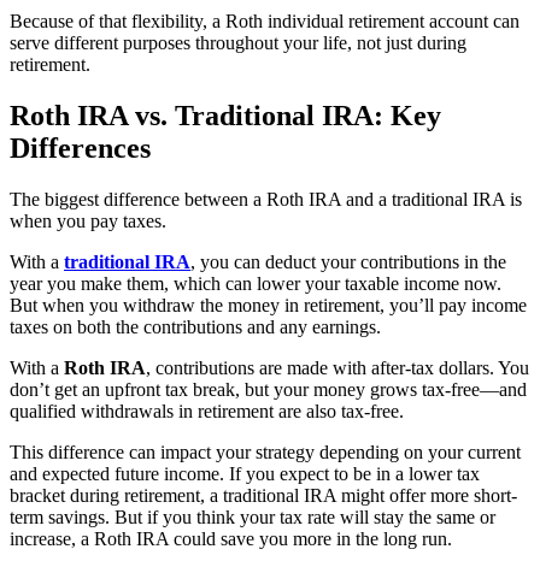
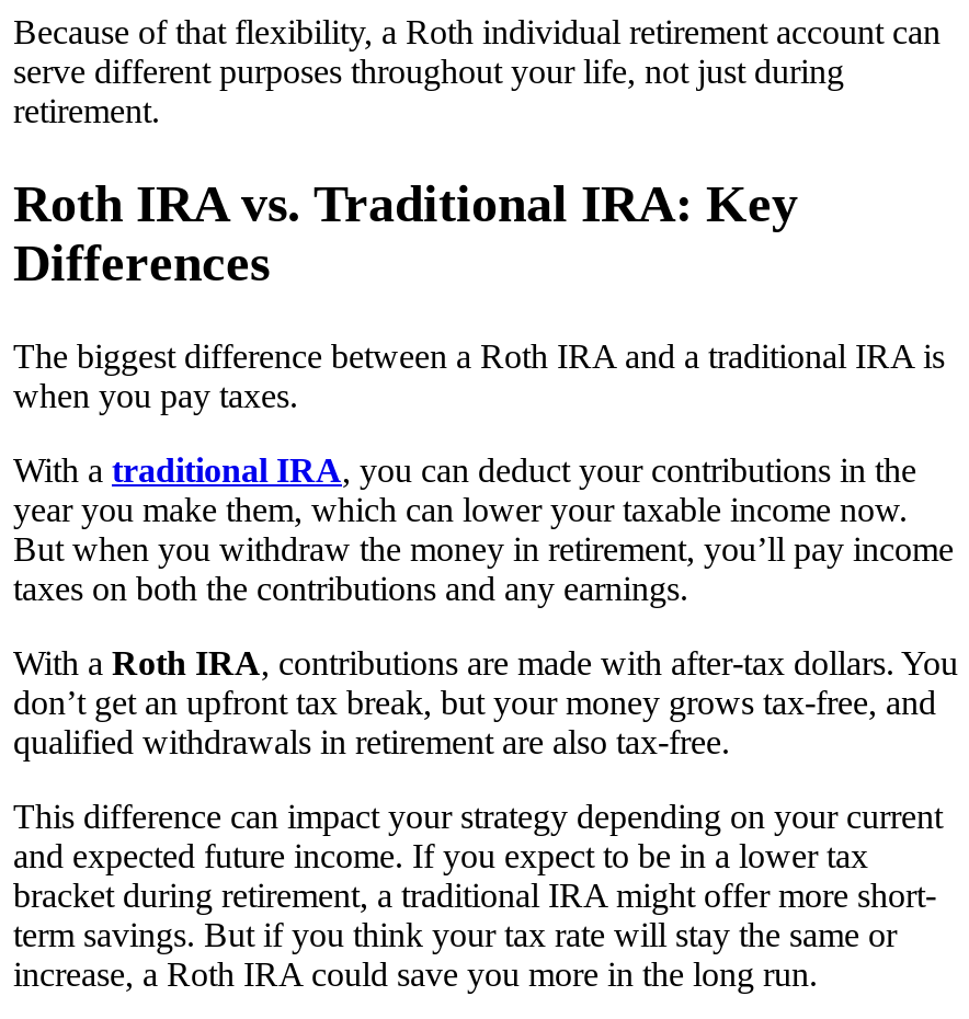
- don’t get an upfront tax break, but your money grows tax-free—and
+ don’t get an upfront tax break, but your money grows tax-free, and
